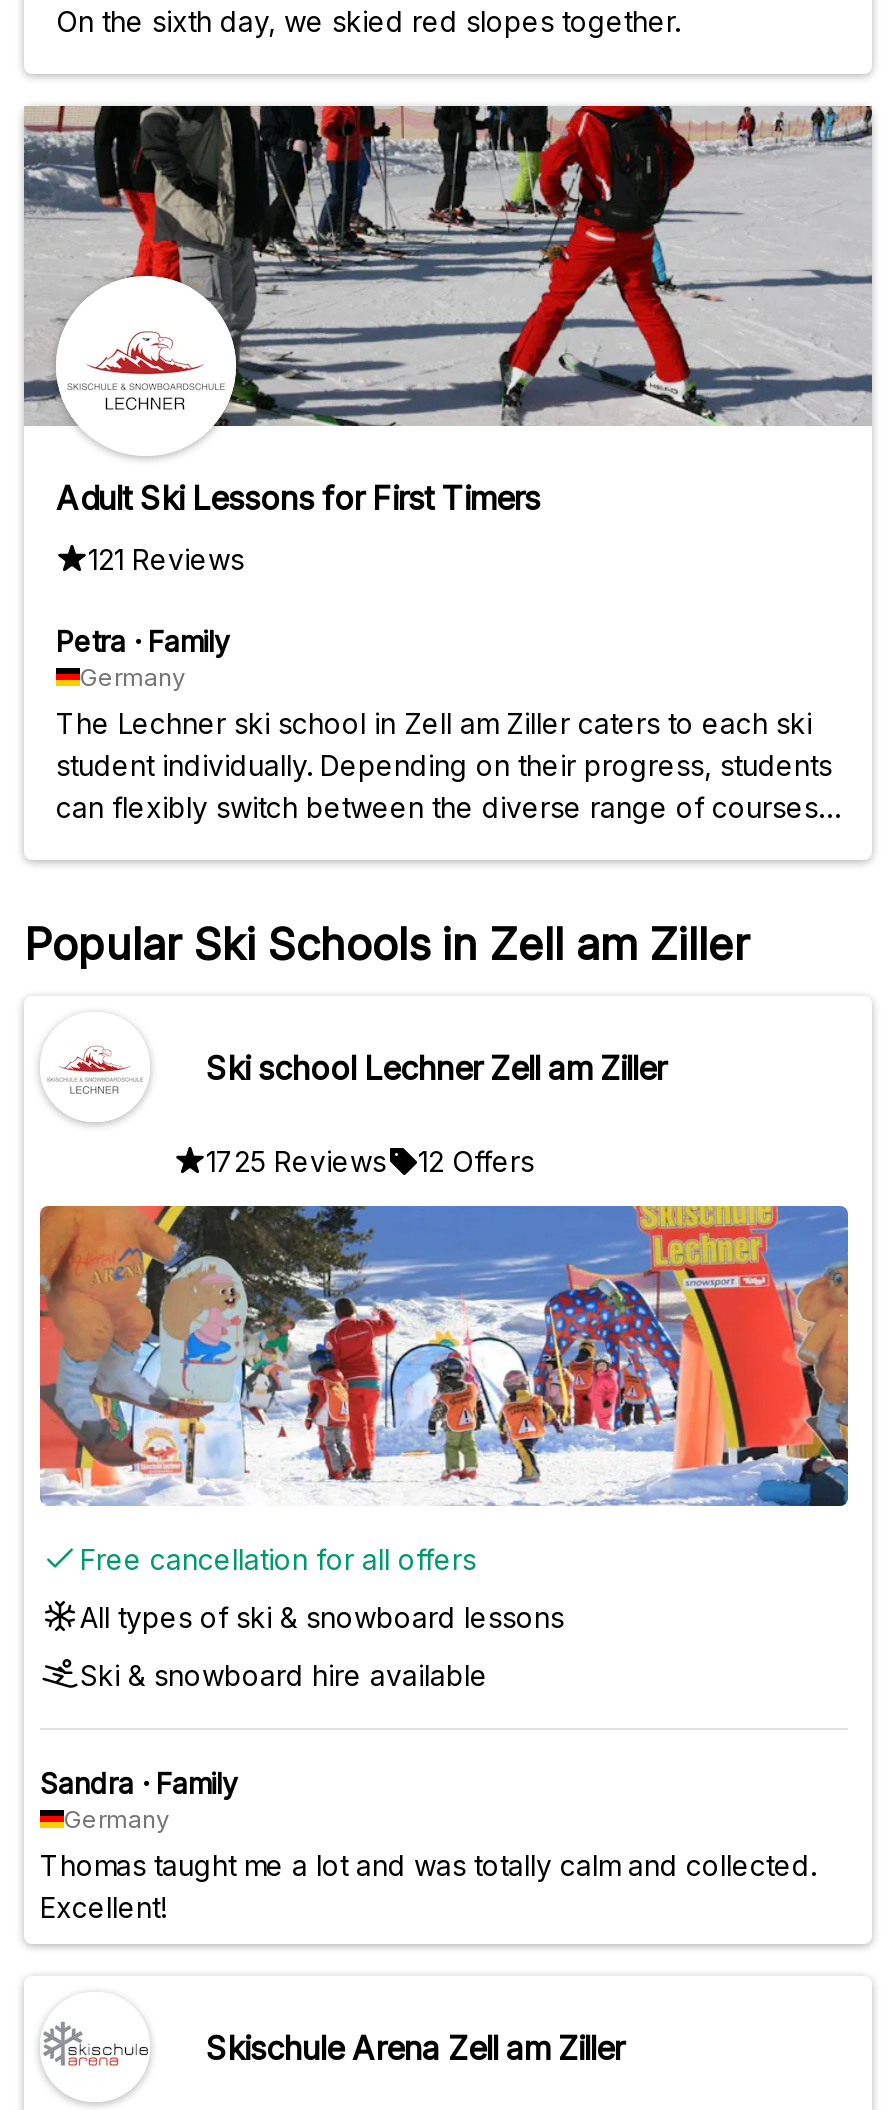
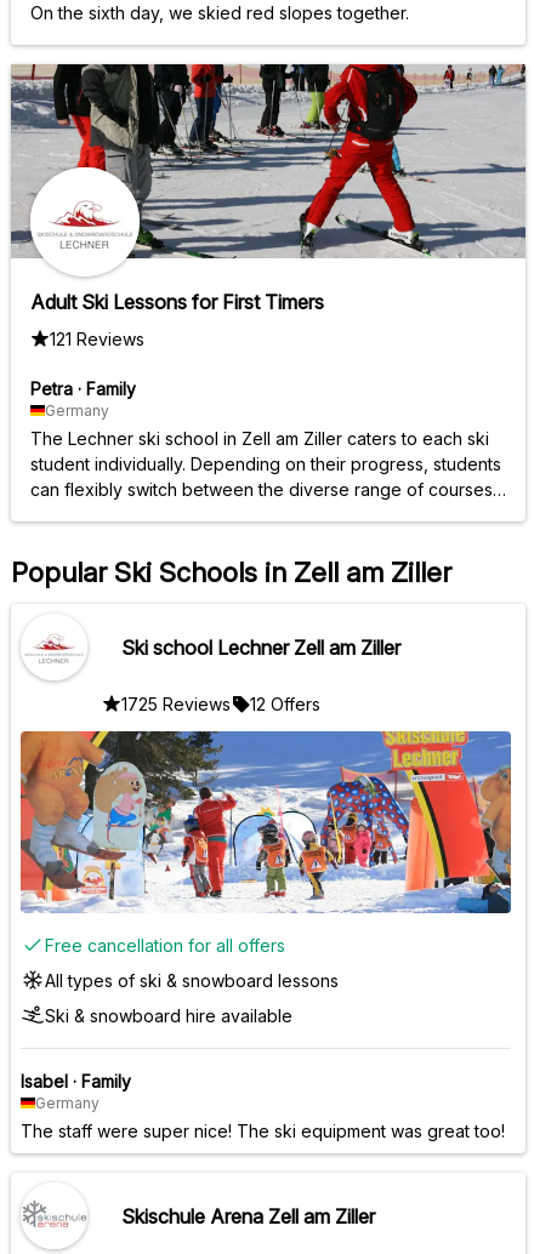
- Sandra · Family
+ Isabel · Family

- Thomas taught me a lot and was totally calm and collected.
- Excellent!
+ The staff were super nice! The ski equipment was great too!
